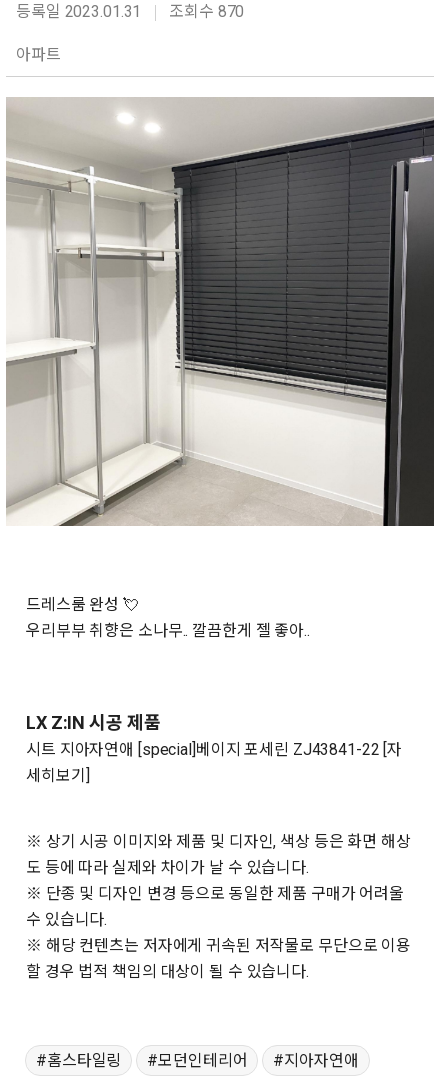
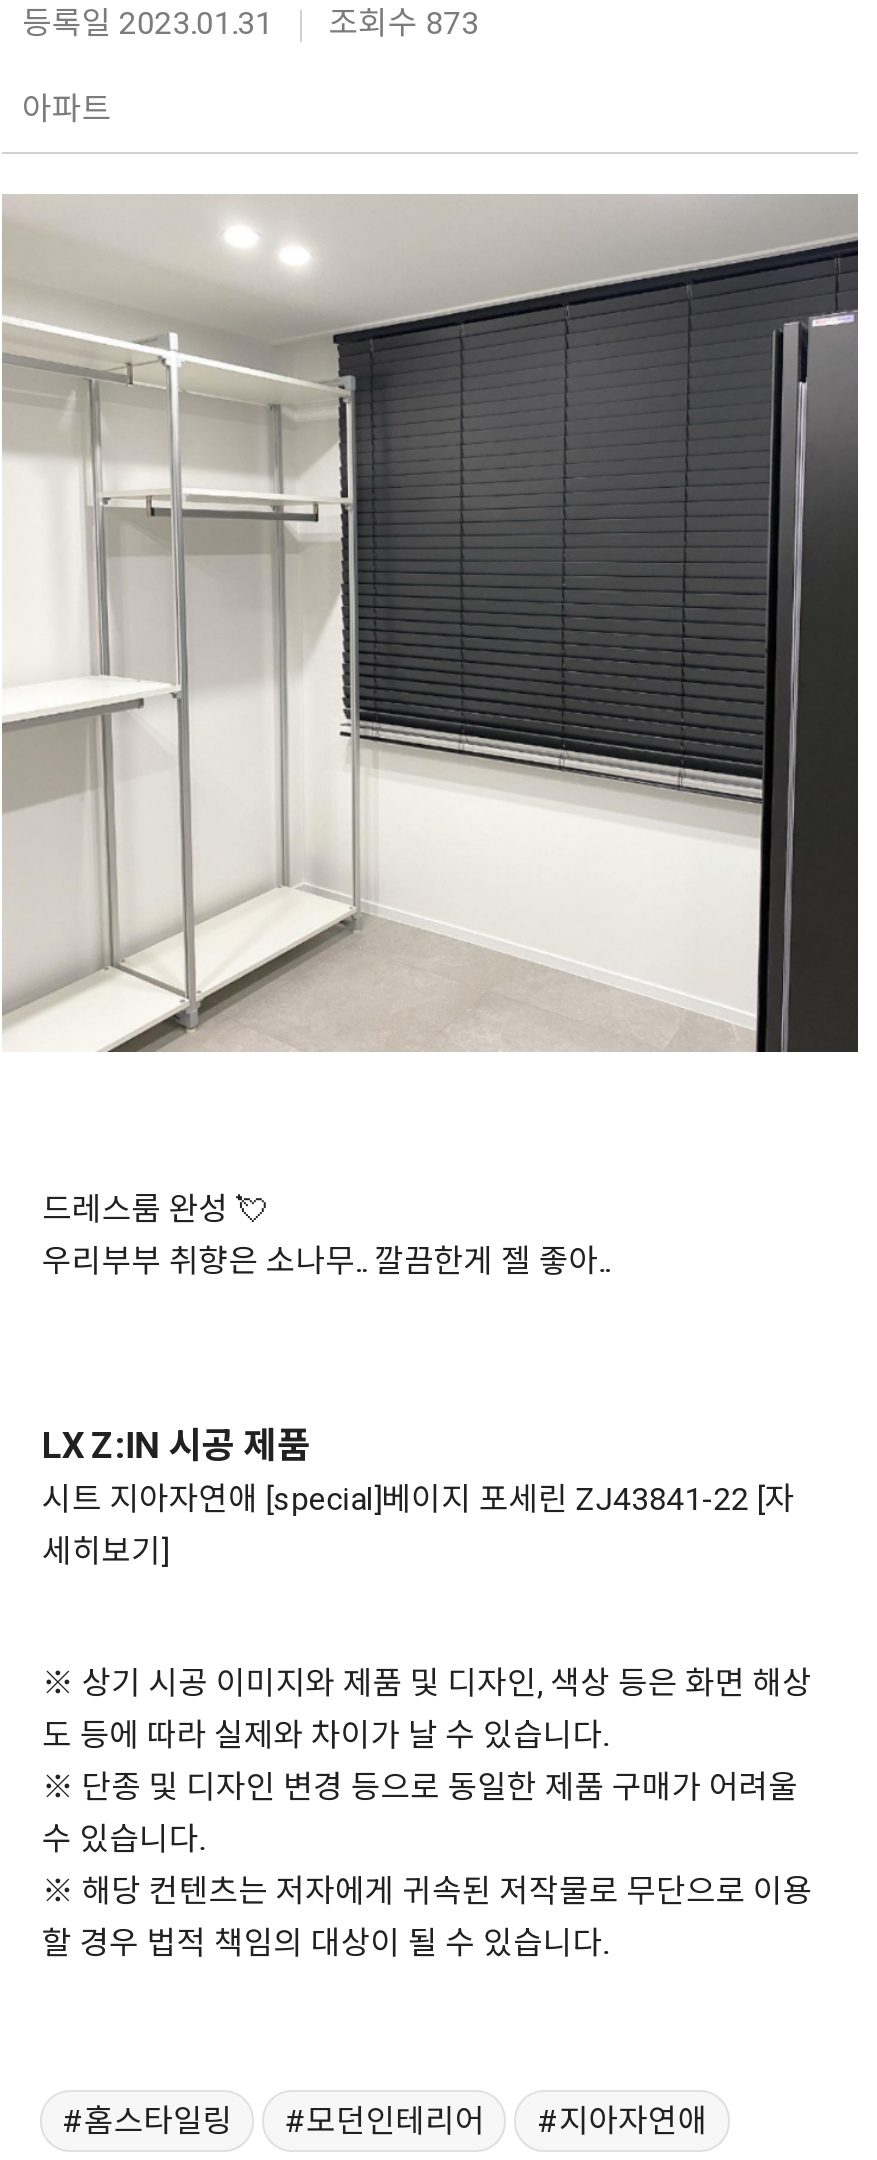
- 등록일 2023.01.31 조회수 870
+ 등록일 2023.01.31 조회수 873
